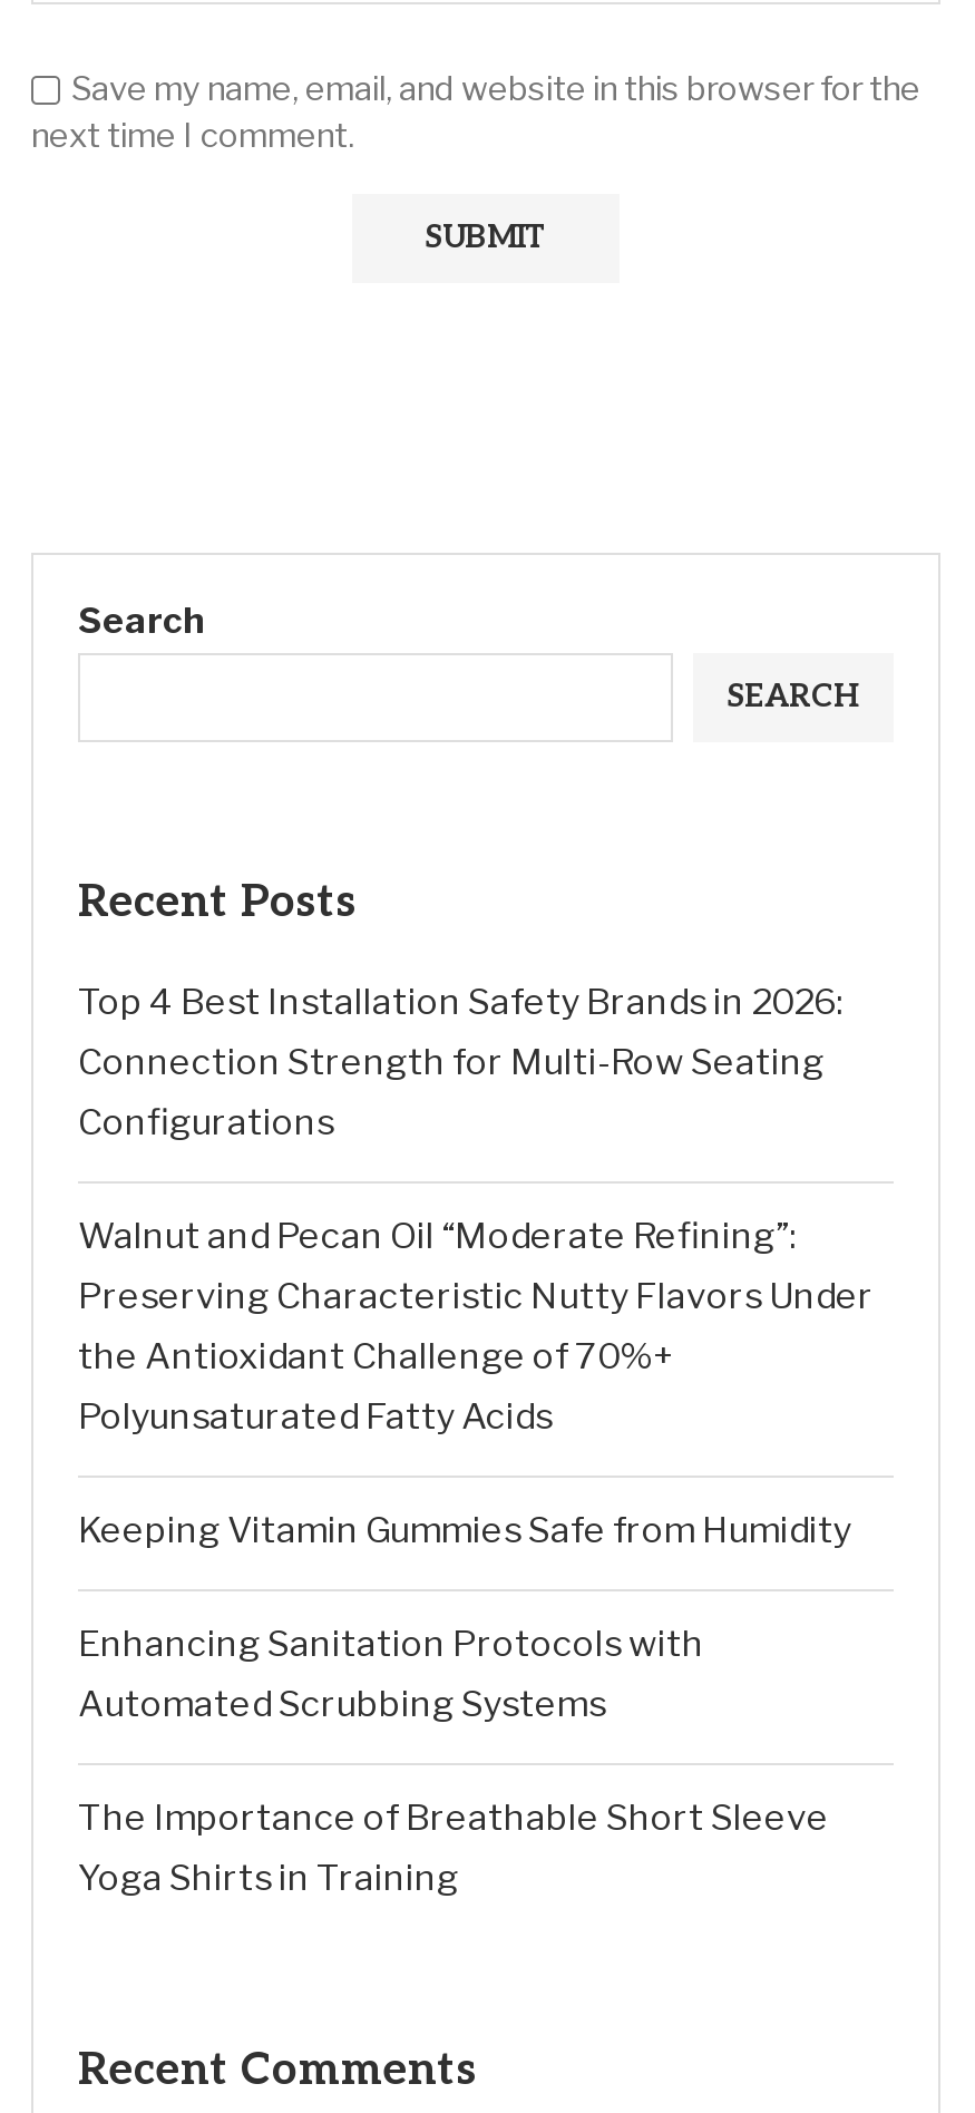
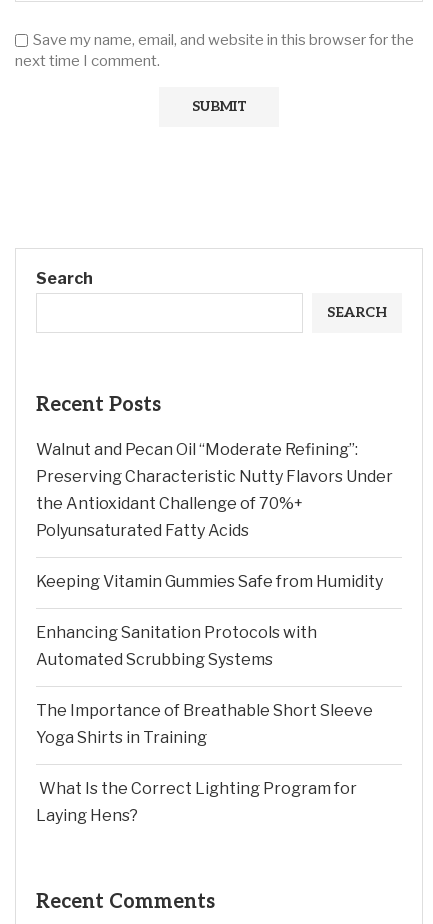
- Top 4 Best Installation Safety Brands in 2026:
- Connection Strength for Multi-Row Seating
- Configurations

moved up: Walnut and Pecan Oil “Moderate Refining”: | Preserving Characteristic Nutty Flavors Under | the Antioxidant Challenge of 70%+ | ... | The Importance of Breathable Short Sleeve | Yoga Shirts in Training

+ What Is the Correct Lighting Program for
+ Laying Hens?
